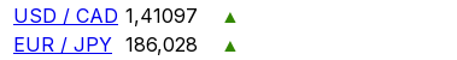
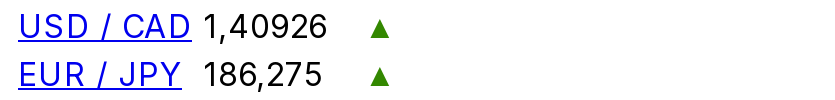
- USD / CAD 1,41097
+ USD / CAD 1,40926

- EUR / JPY 186,028
+ EUR / JPY 186,275
